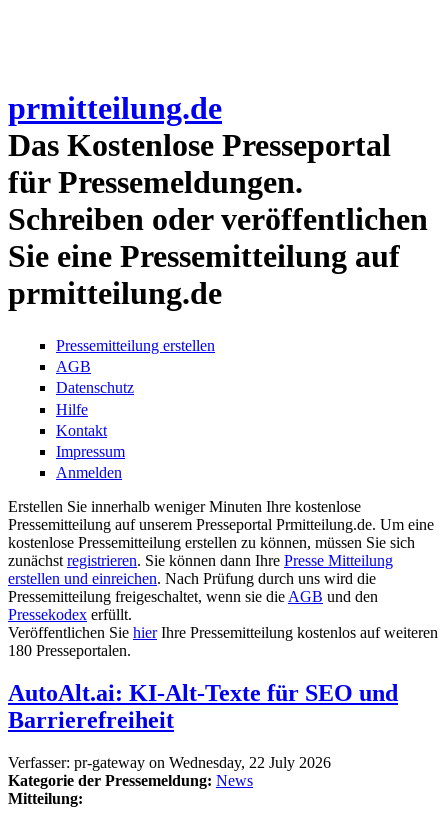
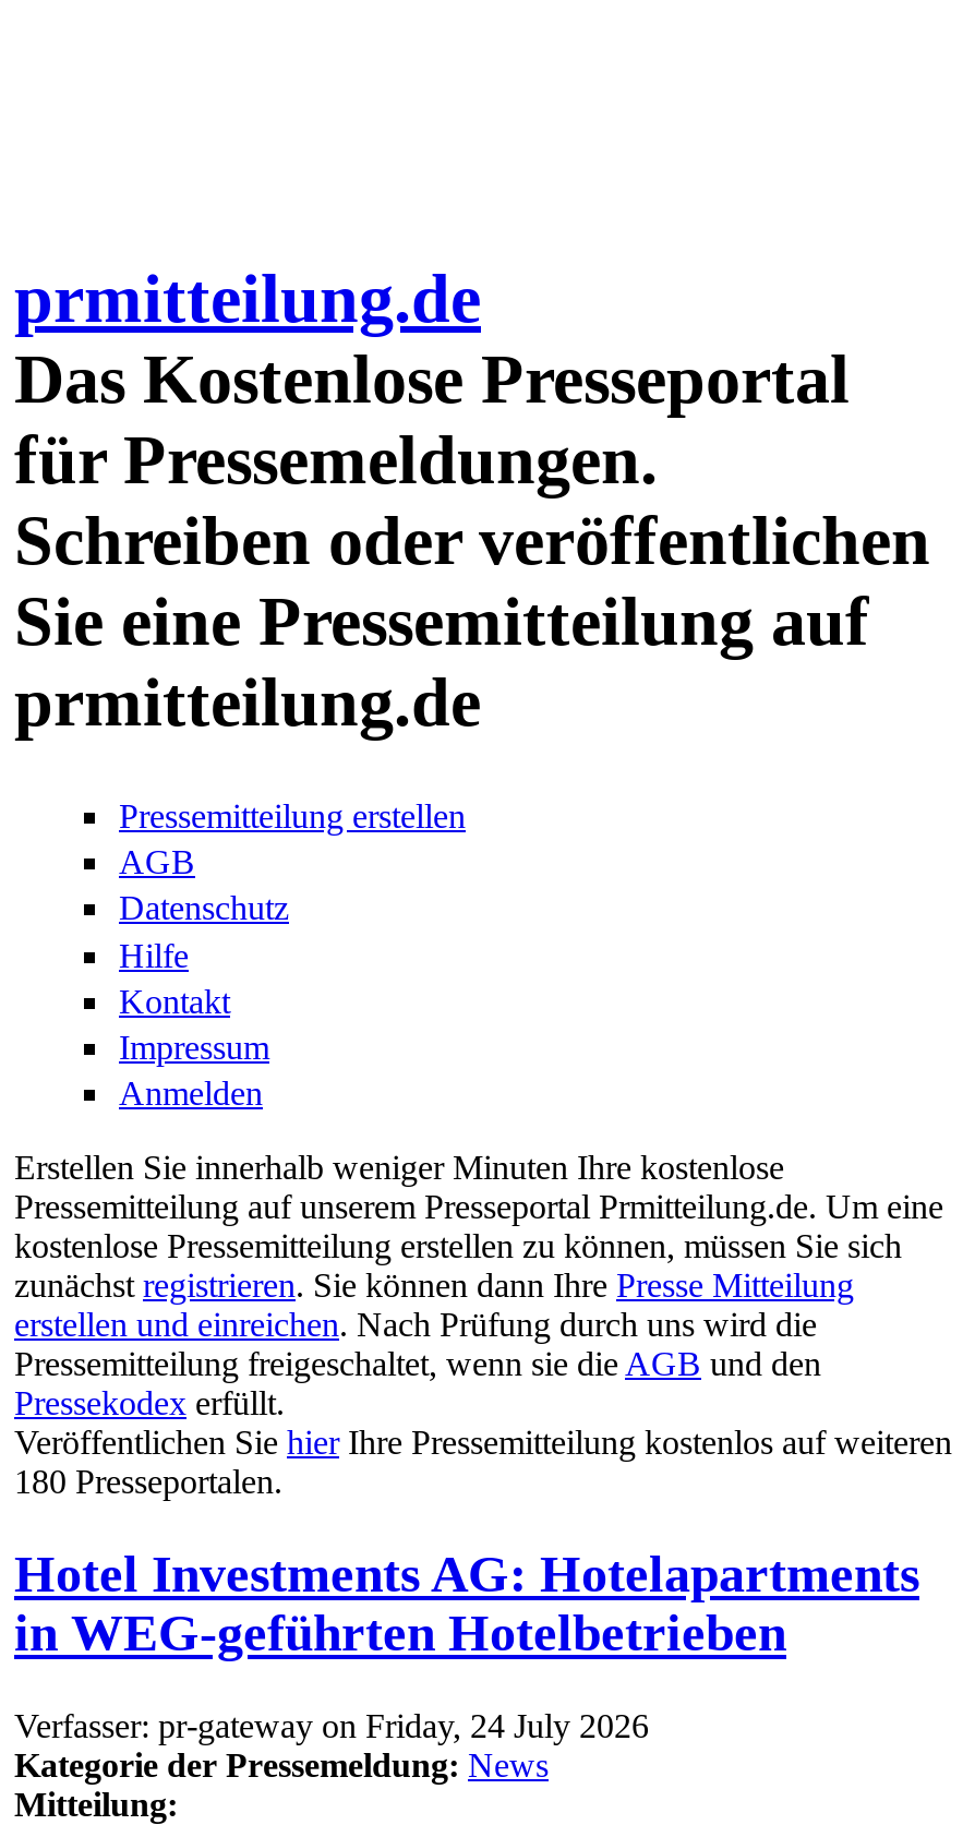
- AutoAlt.ai: KI-Alt-Texte für SEO und
- Barrierefreiheit
+ Hotel Investments AG: Hotelapartments
+ in WEG-geführten Hotelbetrieben

- Verfasser: pr-gateway on Wednesday, 22 July 2026
+ Verfasser: pr-gateway on Friday, 24 July 2026
